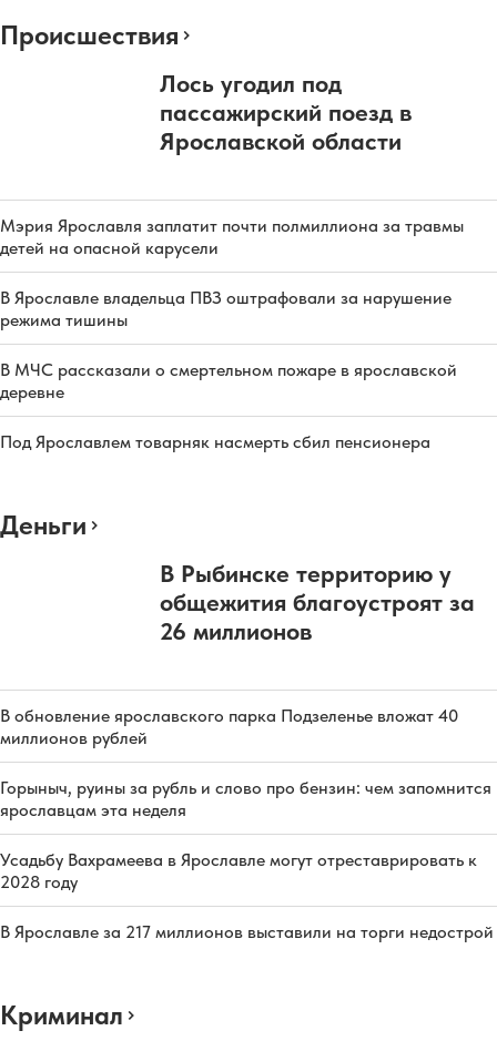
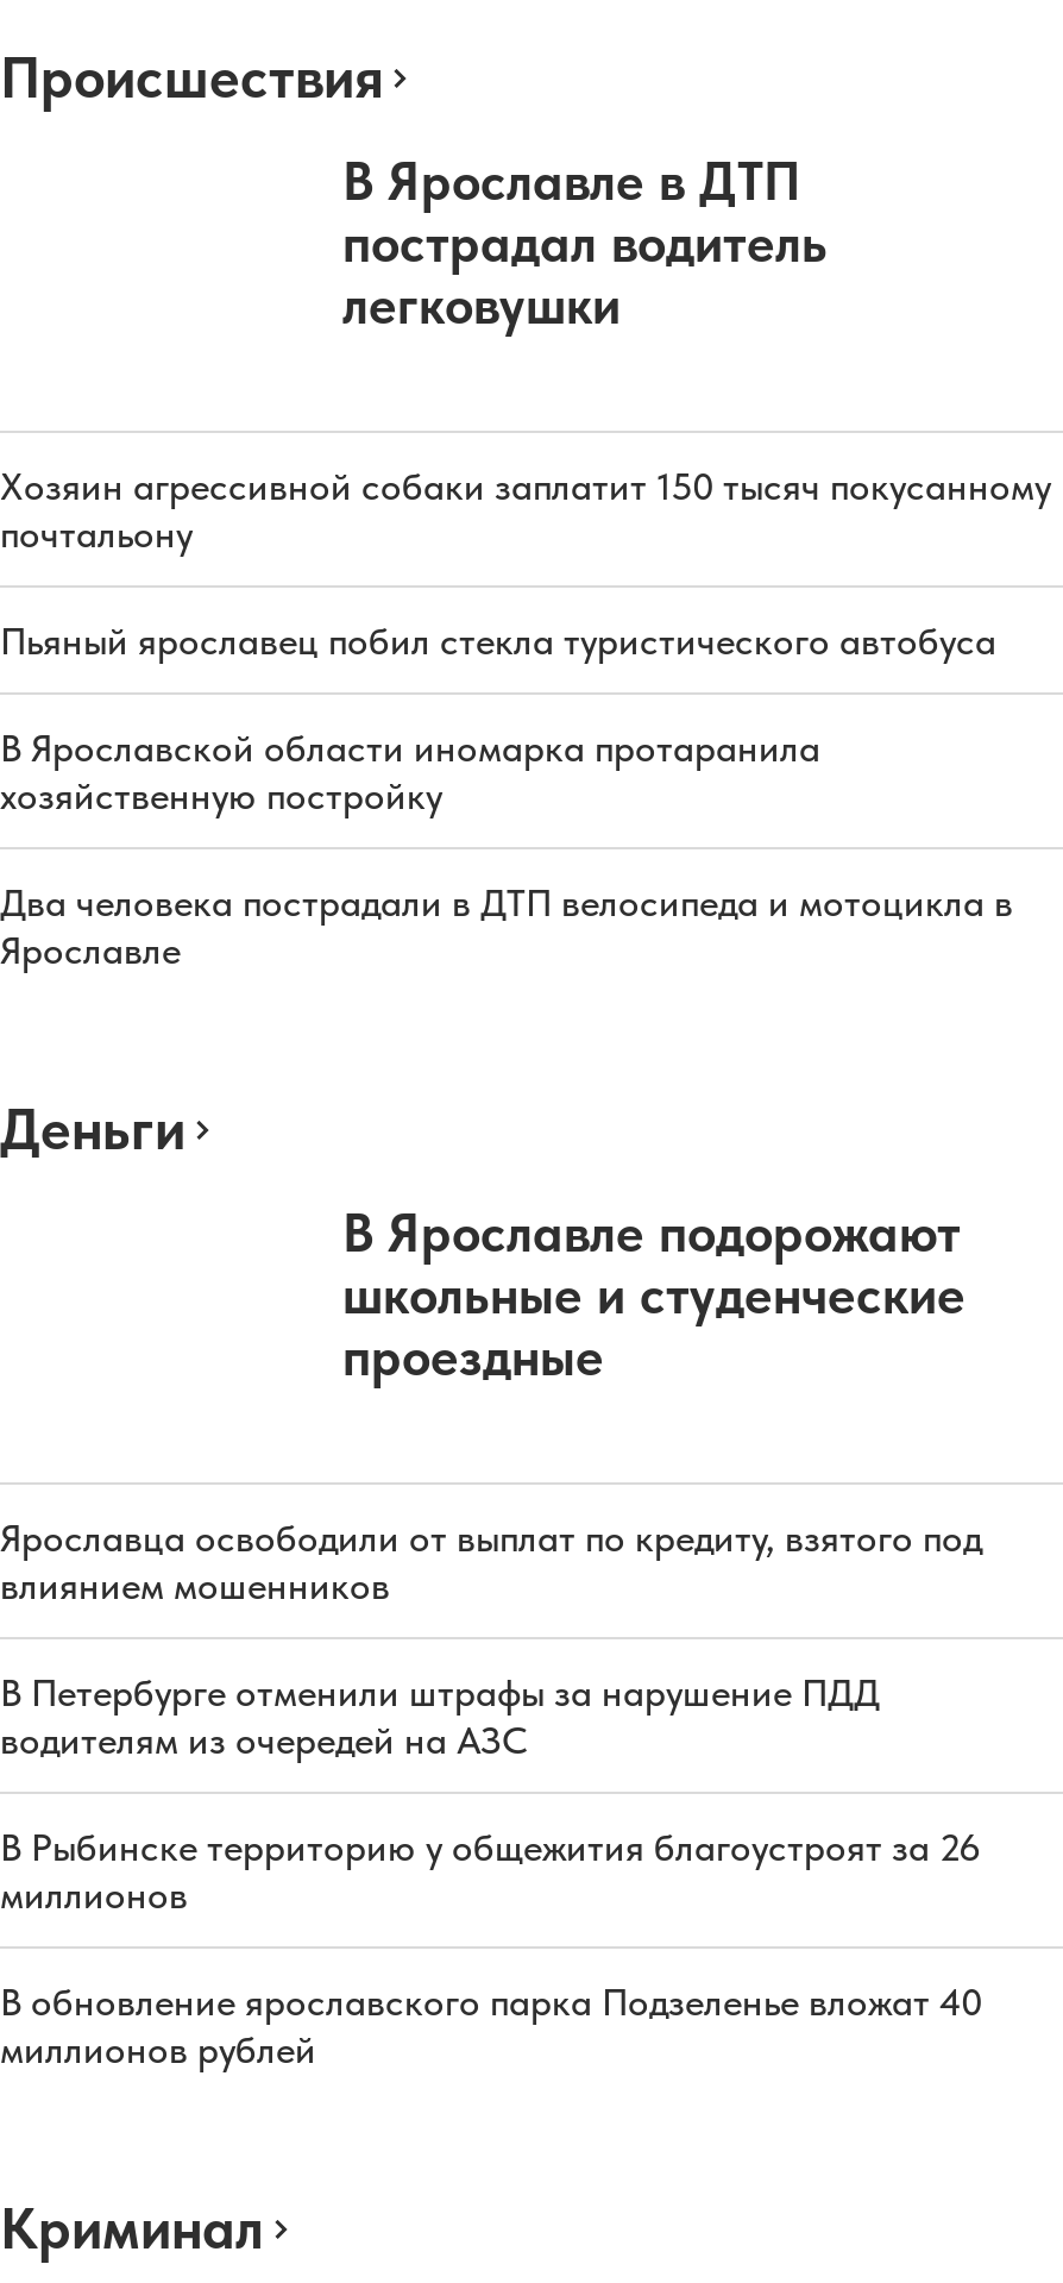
- Лось угодил под
- пассажирский поезд в
- Ярославской области
+ В Ярославле в ДТП
+ пострадал водитель
+ легковушки

- Мэрия Ярославля заплатит почти полмиллиона за травмы
- детей на опасной карусели
+ Хозяин агрессивной собаки заплатит 150 тысяч покусанному
+ почтальону

- В Ярославле владельца ПВЗ оштрафовали за нарушение
- режима тишины
+ Пьяный ярославец побил стекла туристического автобуса

- В МЧС рассказали о смертельном пожаре в ярославской
- деревне
+ В Ярославской области иномарка протаранила
+ хозяйственную постройку

- Под Ярославлем товарняк насмерть сбил пенсионера
+ Два человека пострадали в ДТП велосипеда и мотоцикла в
+ Ярославле

- В Рыбинске территорию у
- общежития благоустроят за
- 26 миллионов
+ В Ярославле подорожают
+ школьные и студенческие
+ проездные
+ Ярославца освободили от выплат по кредиту, взятого под
+ влиянием мошенников
+ В Петербурге отменили штрафы за нарушение ПДД
+ водителям из очередей на АЗС
+ В Рыбинске территорию у общежития благоустроят за 26
+ миллионов

moved down: В обновление ярославского парка Подзеленье вложат 40 | миллионов рублей

- Горыныч, руины за рубль и слово про бензин: чем запомнится
- ярославцам эта неделя
- Усадьбу Вахрамеева в Ярославле могут отреставрировать к
- 2028 году
- В Ярославле за 217 миллионов выставили на торги недострой
